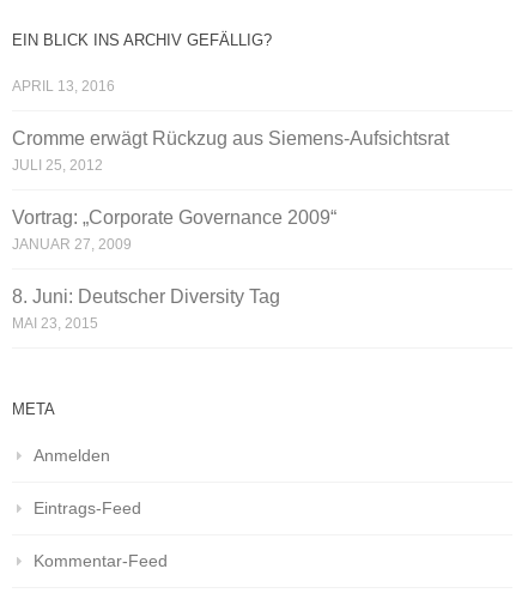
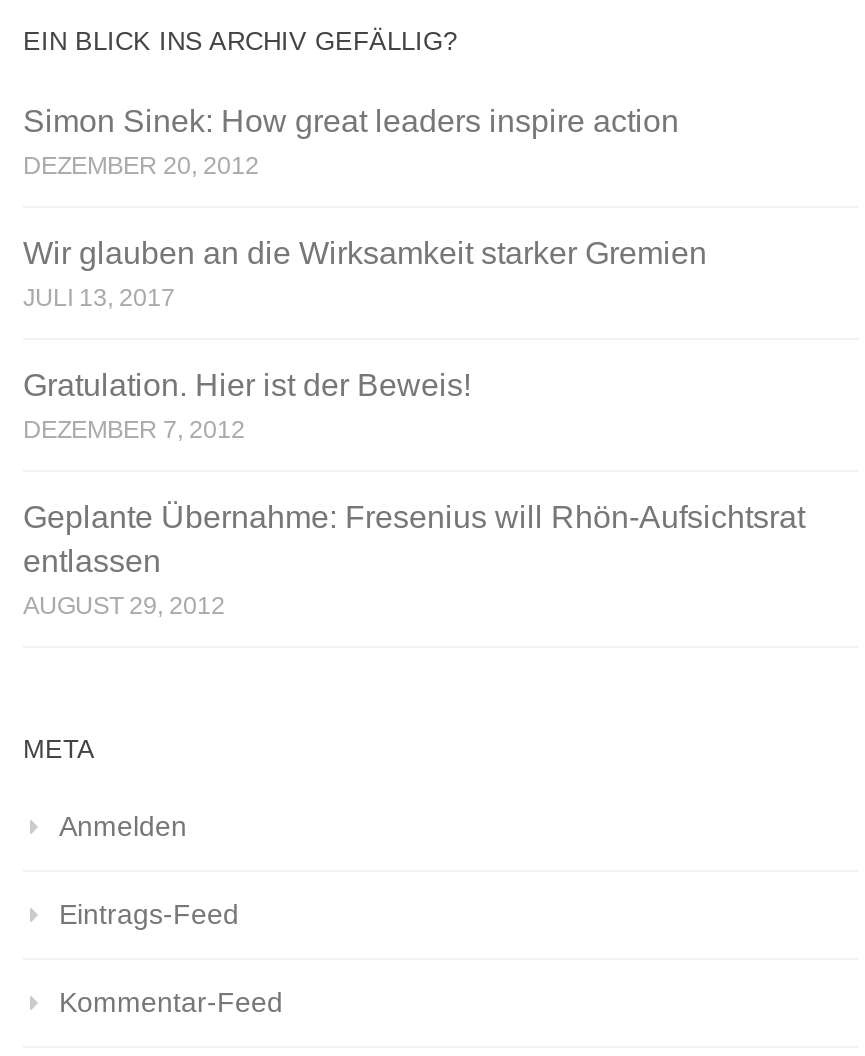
- APRIL 13, 2016
+ Simon Sinek: How great leaders inspire action
+ DEZEMBER 20, 2012

- Cromme erwägt Rückzug aus Siemens-Aufsichtsrat
- JULI 25, 2012
+ Wir glauben an die Wirksamkeit starker Gremien
+ JULI 13, 2017

- Vortrag: „Corporate Governance 2009“
- JANUAR 27, 2009
+ Gratulation. Hier ist der Beweis!
+ DEZEMBER 7, 2012

- 8. Juni: Deutscher Diversity Tag
- MAI 23, 2015
+ Geplante Übernahme: Fresenius will Rhön-Aufsichtsrat
+ entlassen
+ AUGUST 29, 2012
